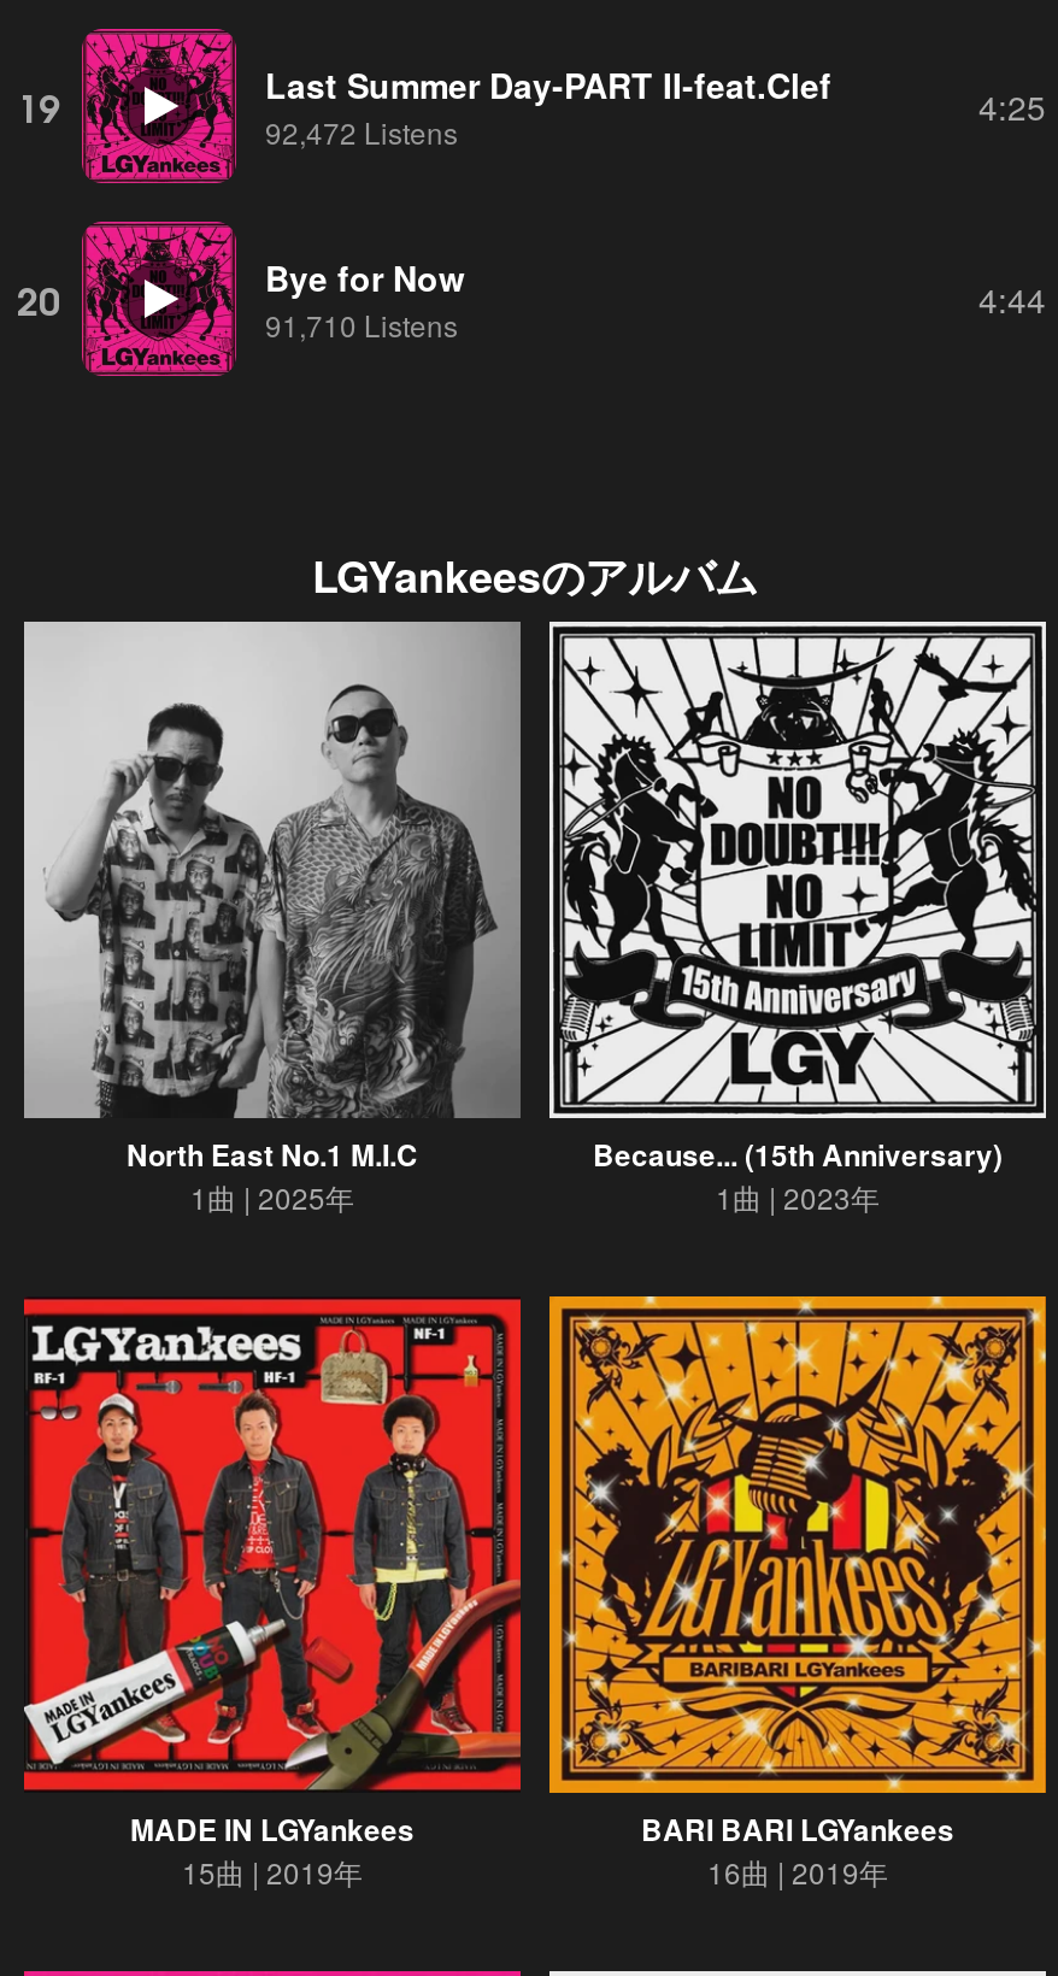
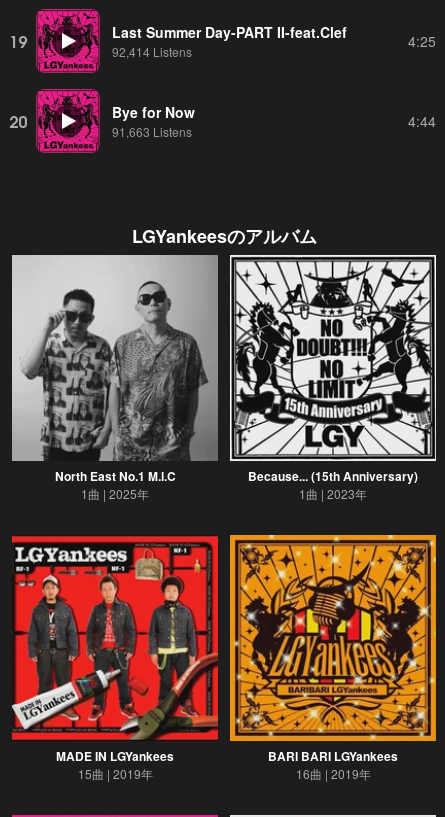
- 92,472 Listens
+ 92,414 Listens

- 91,710 Listens
+ 91,663 Listens
